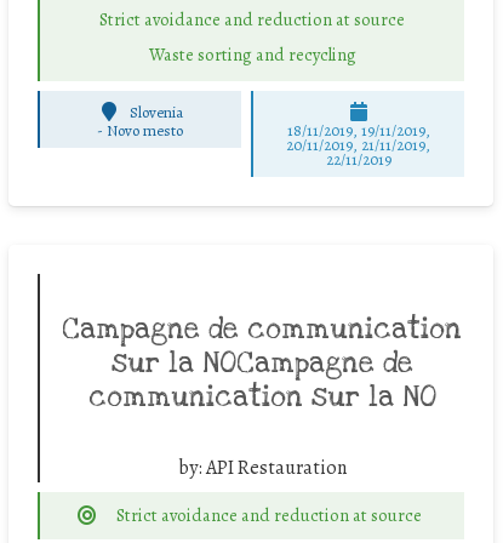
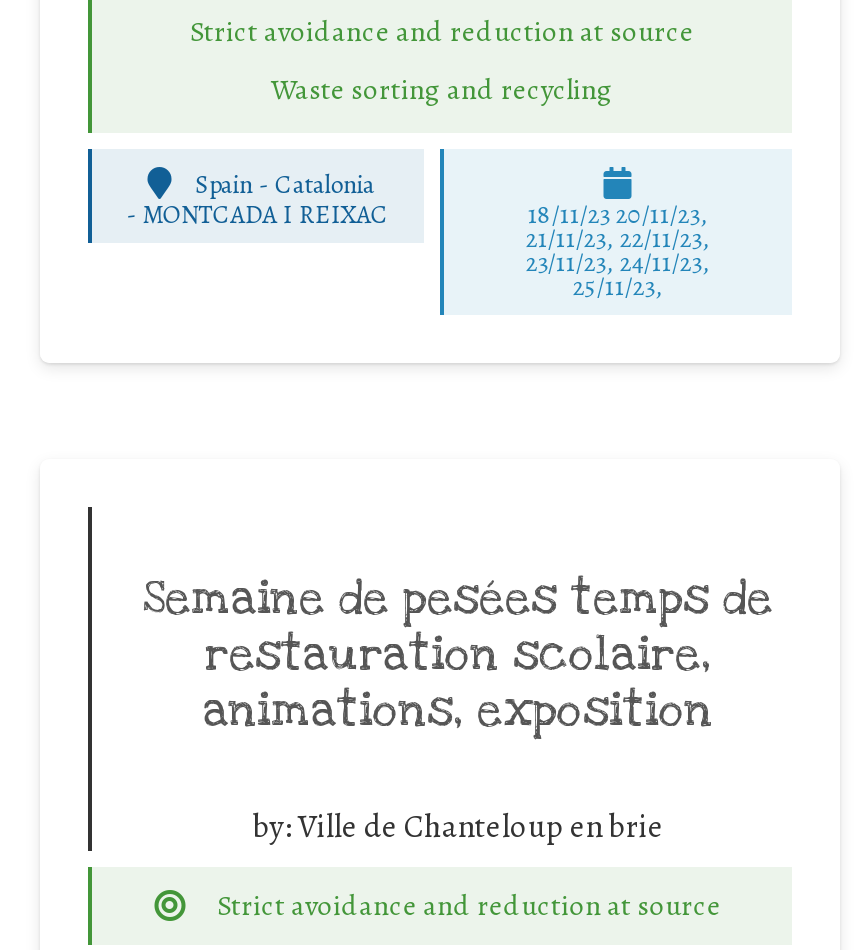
- Slovenia
- - Novo mesto
- 18/11/2019, 19/11/2019,
- 20/11/2019, 21/11/2019,
- 22/11/2019
+ Spain - Catalonia
+ - MONTCADA I REIXAC
+ 18/11/23 20/11/23,
+ 21/11/23, 22/11/23,
+ 23/11/23, 24/11/23,
+ 25/11/23,

- Campagne de communication
- sur la NOCampagne de
- communication sur la NO
+ Semaine de pesées temps de
+ restauration scolaire,
+ animations, exposition

- by:API Restauration
+ by:Ville de Chanteloup en brie
